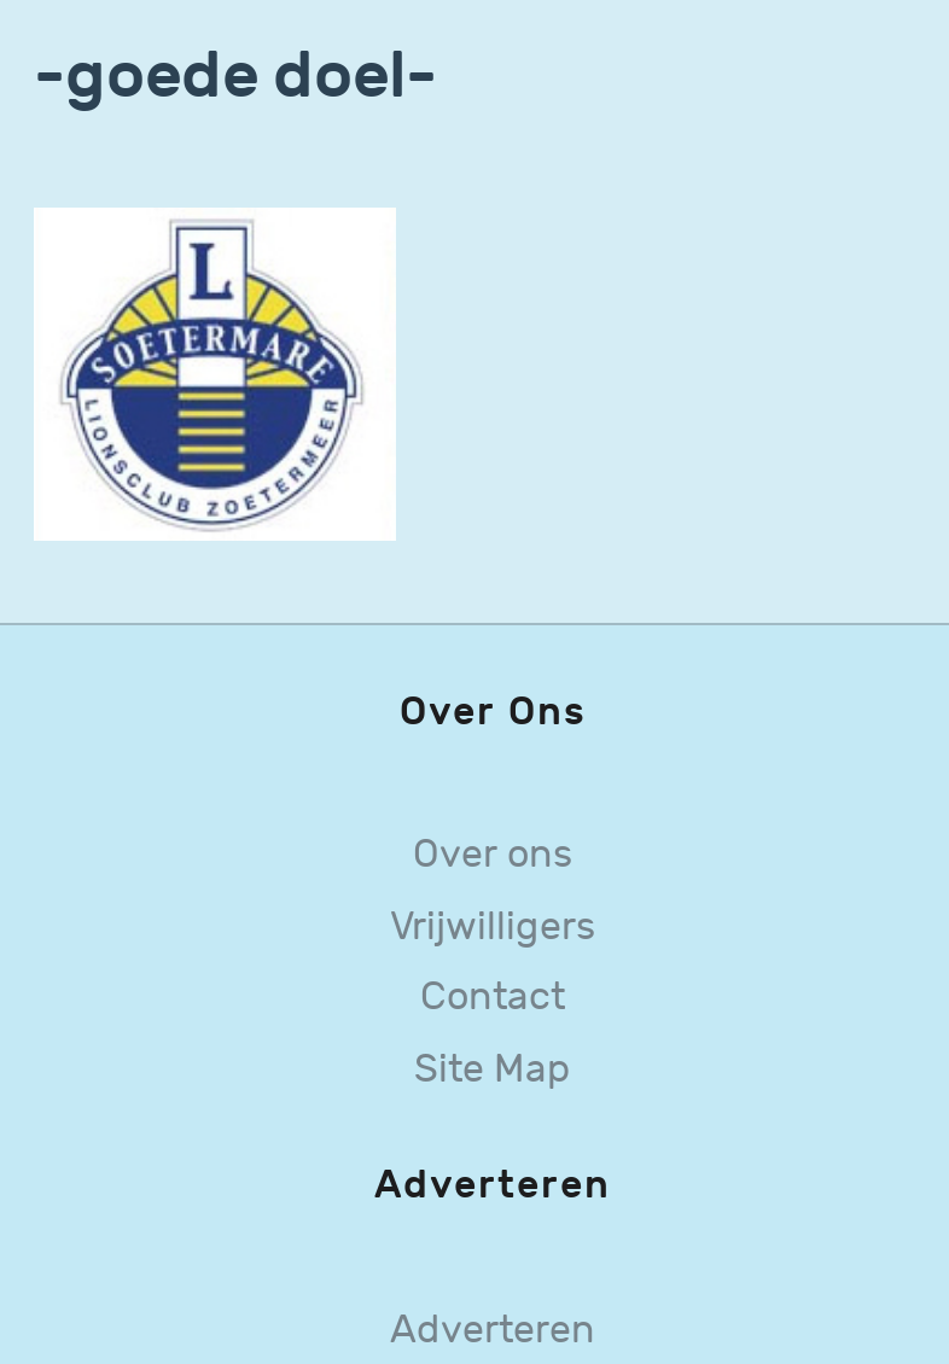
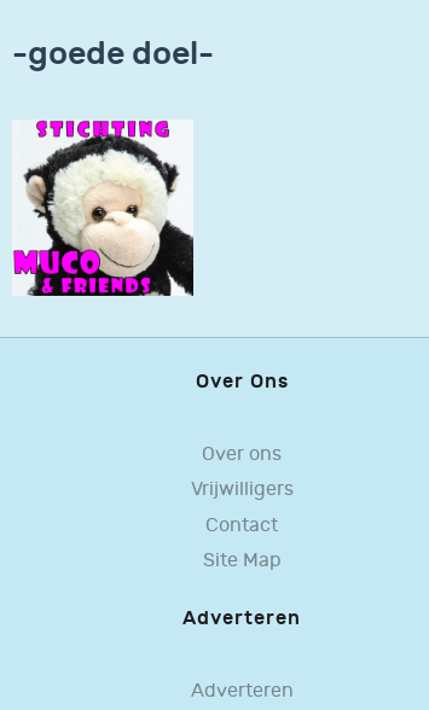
- [image]
+ [image]
